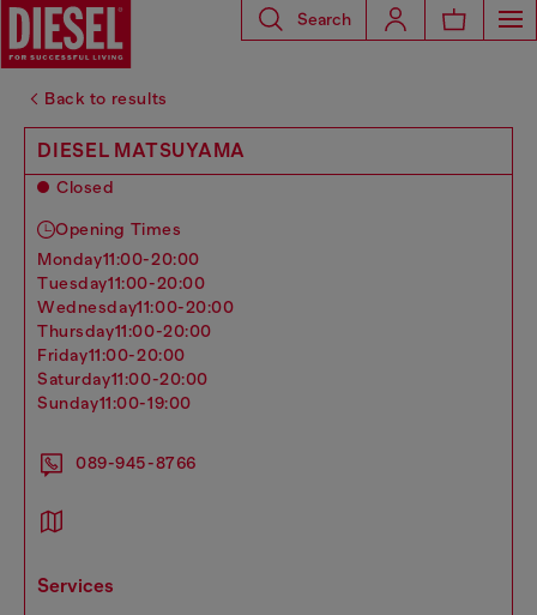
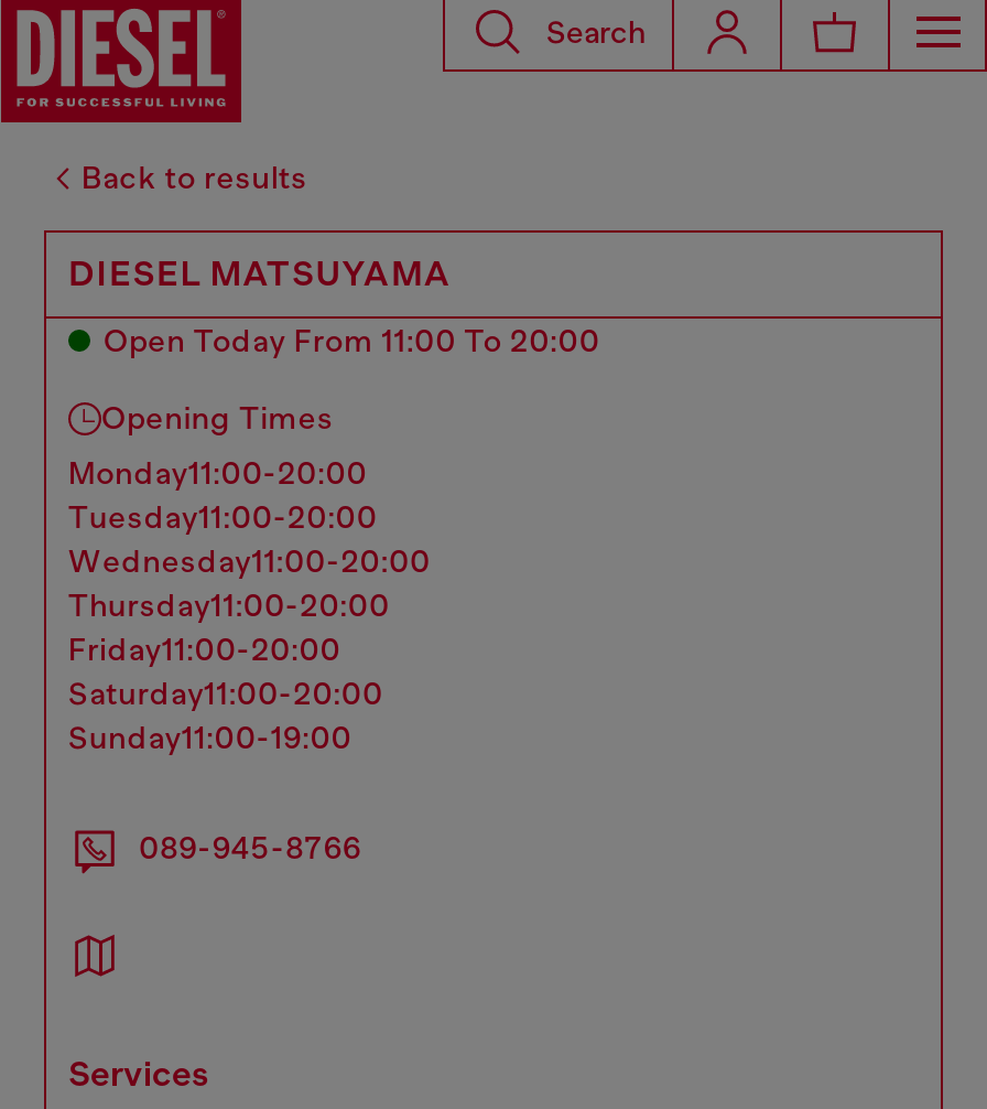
- Closed
+ Open Today From 11:00 To 20:00
